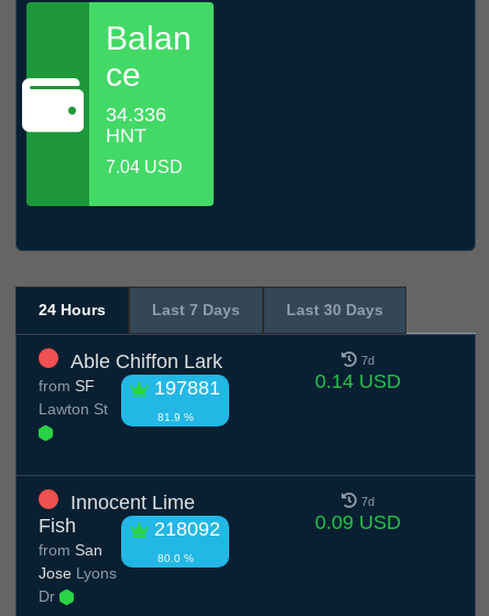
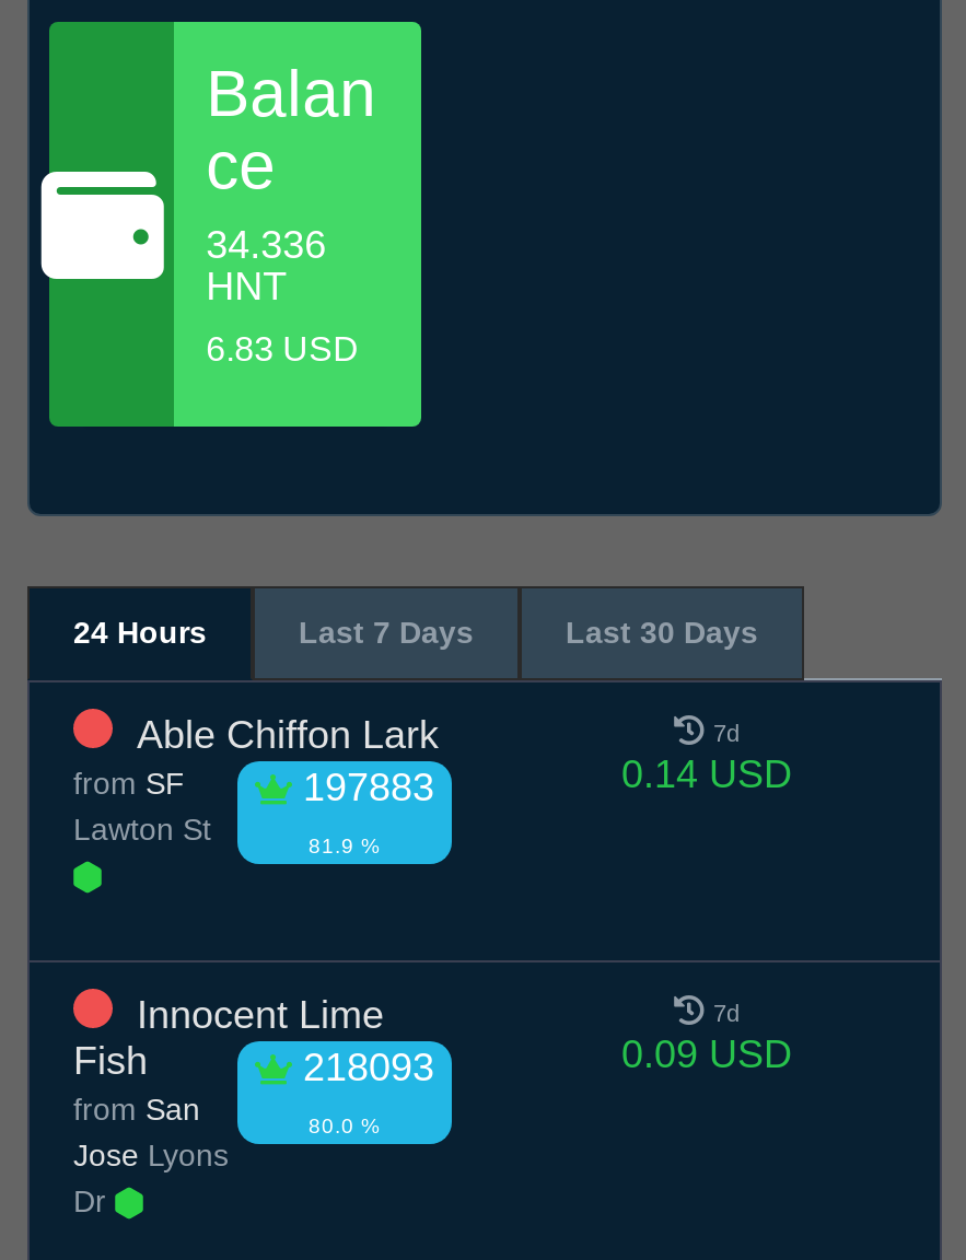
- 7.04 USD
+ 6.83 USD

- 197881
+ 197883

- 218092
+ 218093
